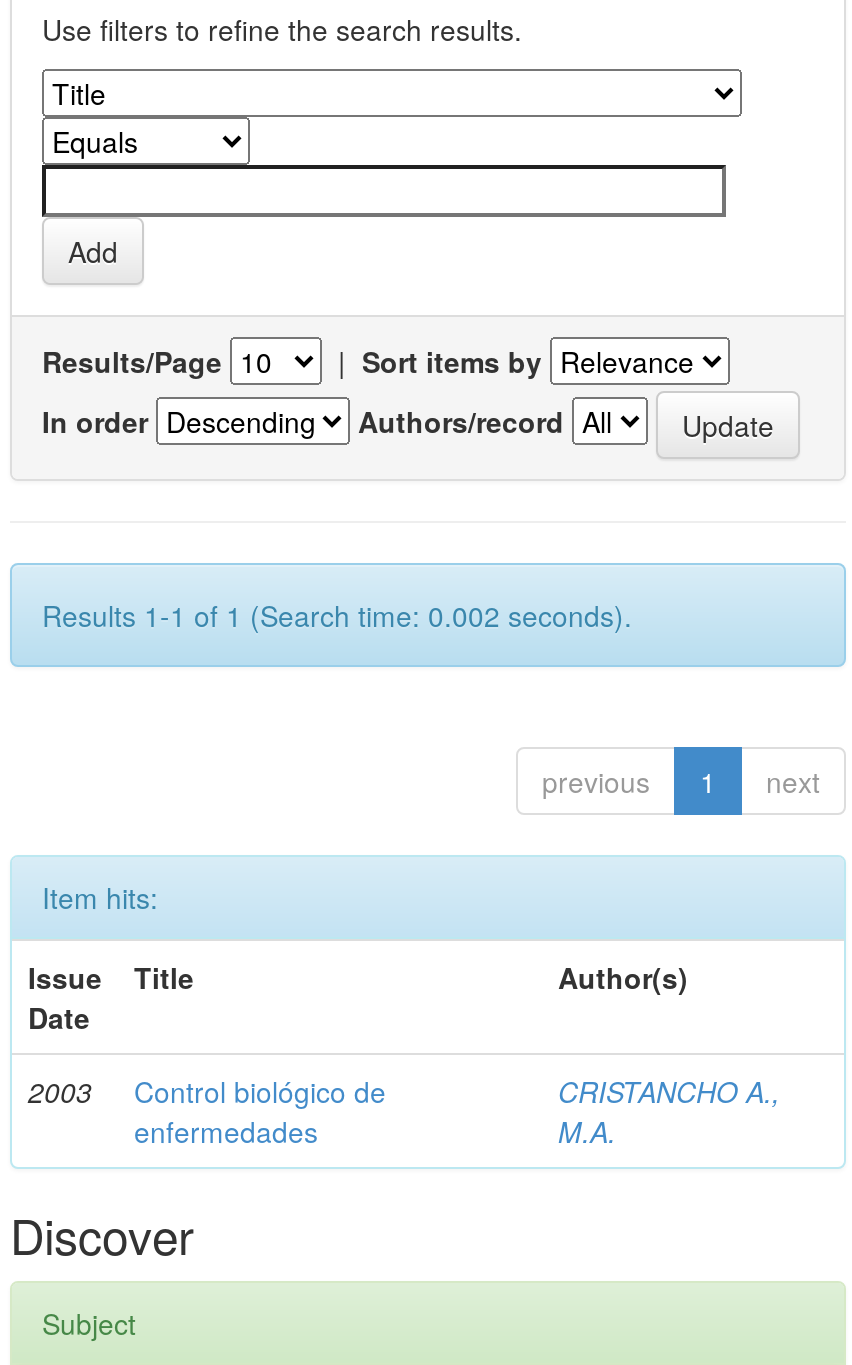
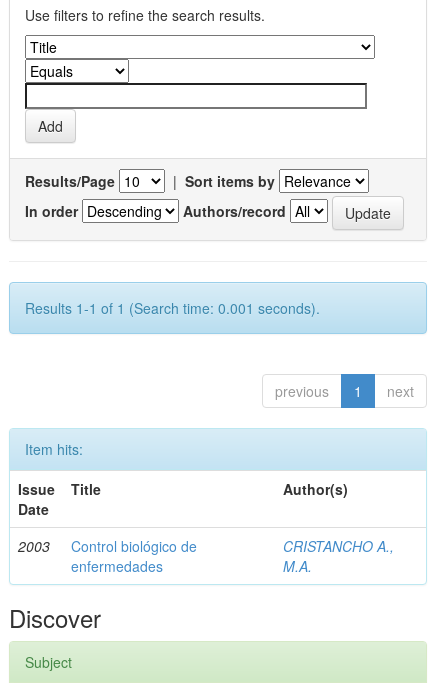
- Results 1-1 of 1 (Search time: 0.002 seconds).
+ Results 1-1 of 1 (Search time: 0.001 seconds).
